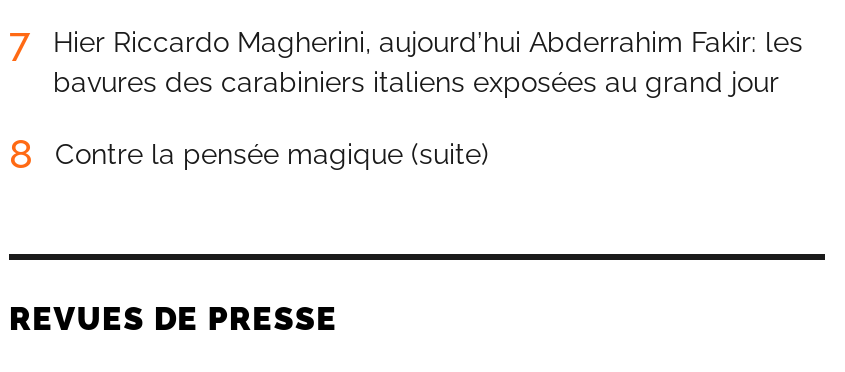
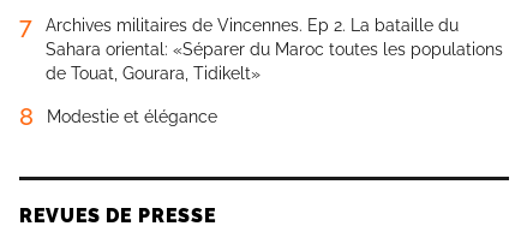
- Hier Riccardo Magherini, aujourd’hui Abderrahim Fakir: les
- bavures des carabiniers italiens exposées au grand jour
+ Archives militaires de Vincennes. Ep 2. La bataille du
+ Sahara oriental: «Séparer du Maroc toutes les populations
+ de Touat, Gourara, Tidikelt»

- Contre la pensée magique (suite)
+ Modestie et élégance
